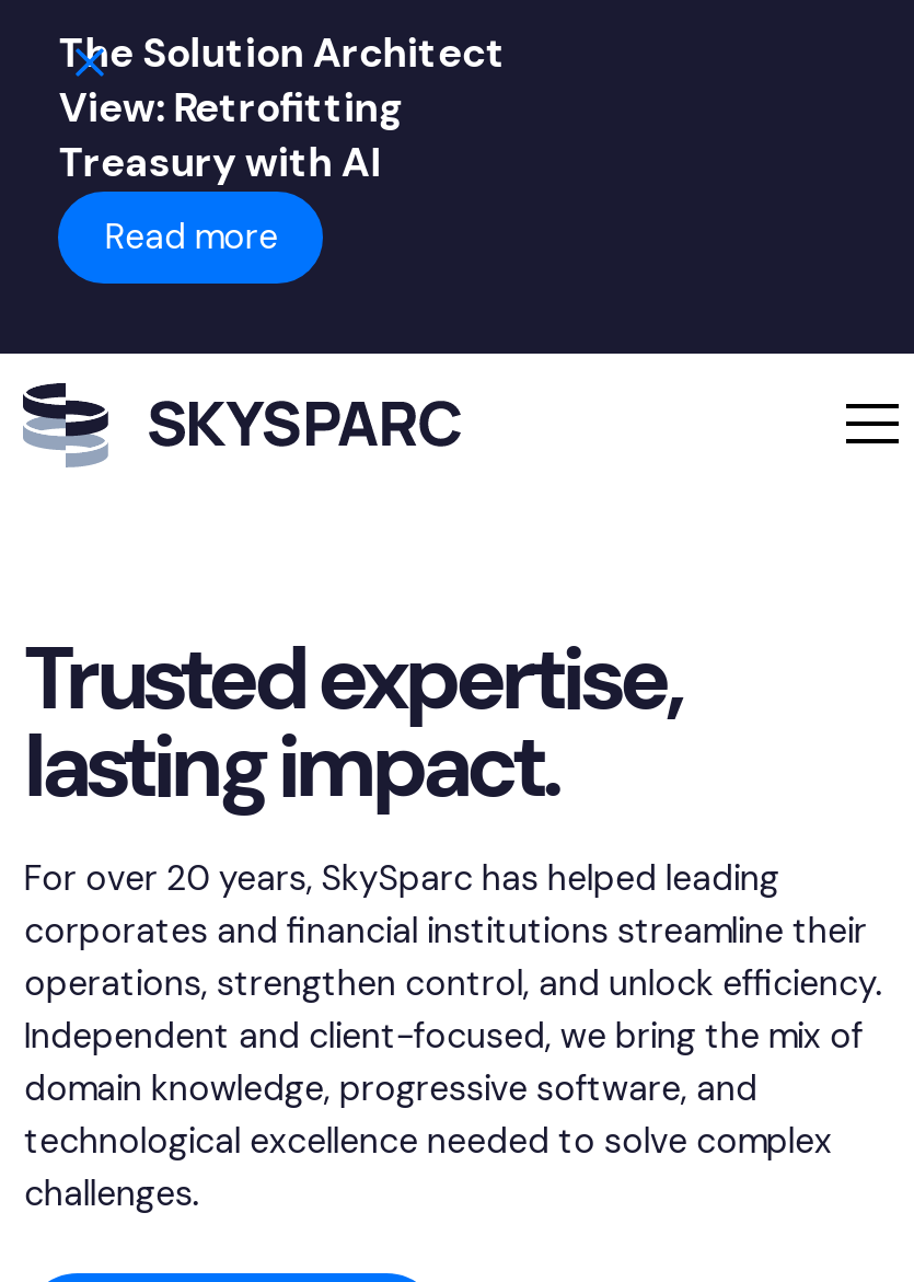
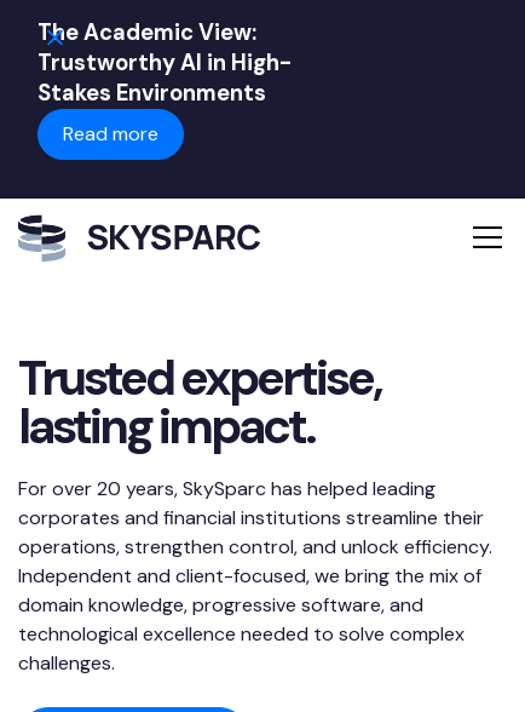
- The Solution Architect
- View: Retrofitting
- Treasury with AI
+ The Academic View:
+ Trustworthy AI in High-
+ Stakes Environments
